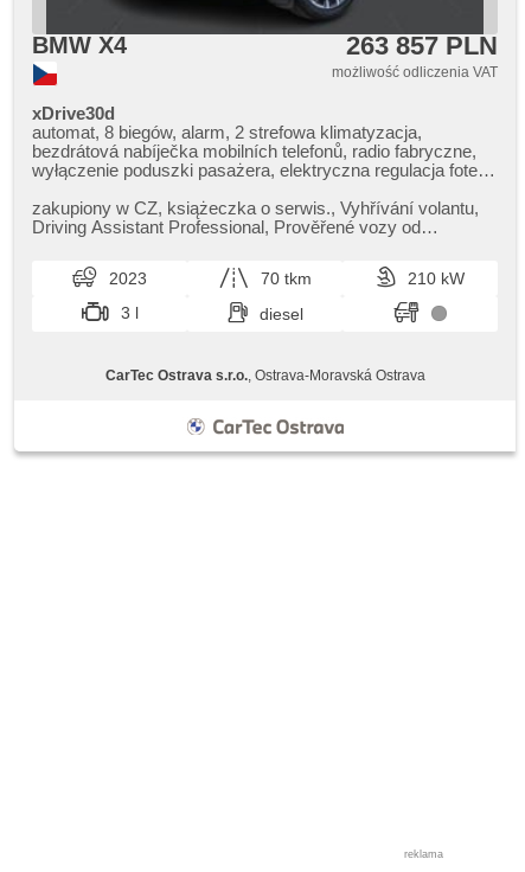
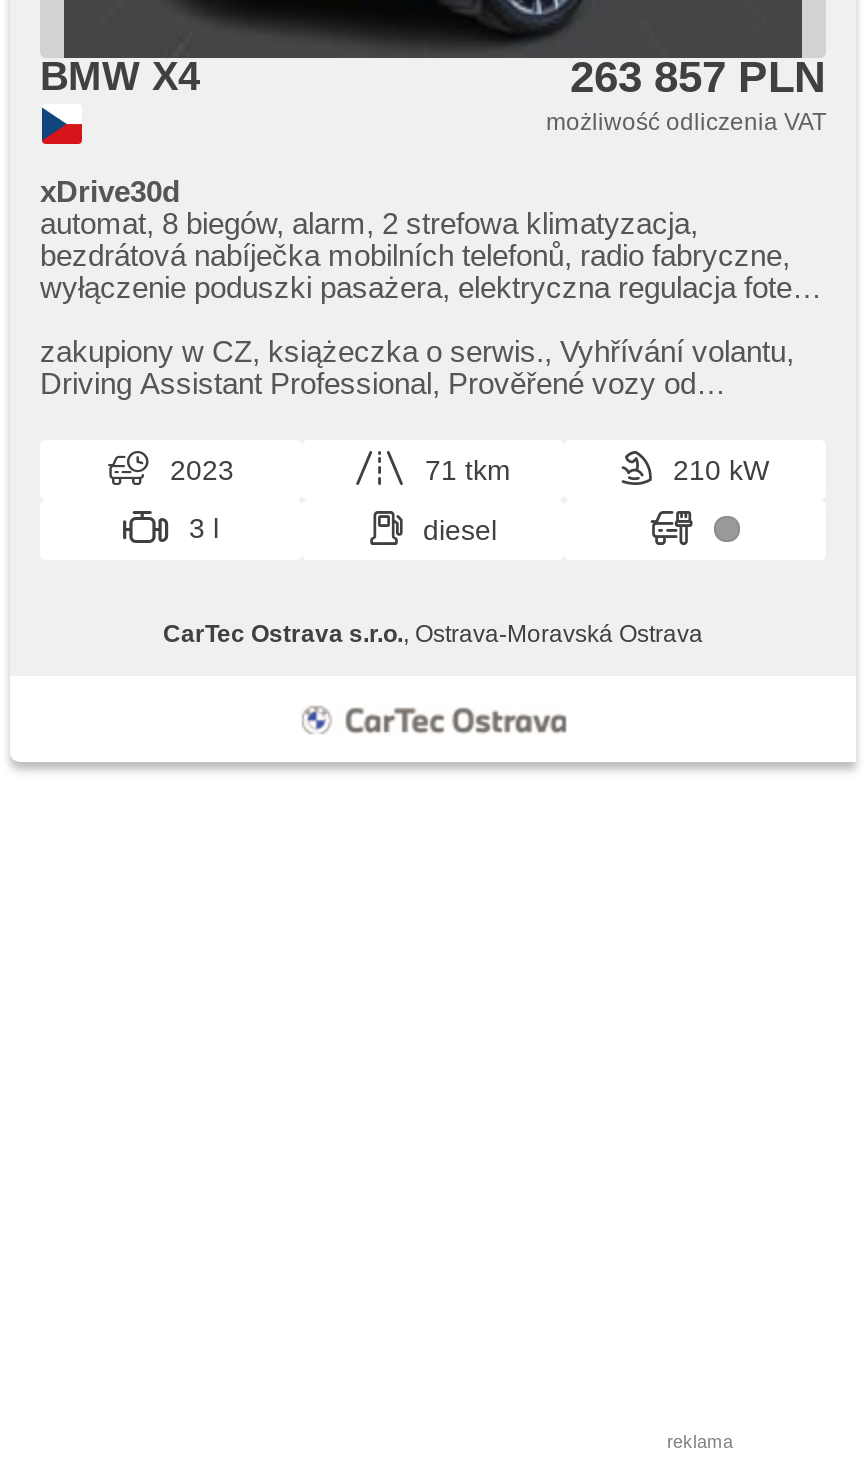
- 70 tkm
+ 71 tkm
